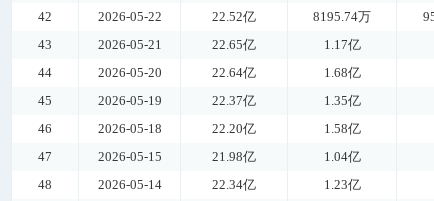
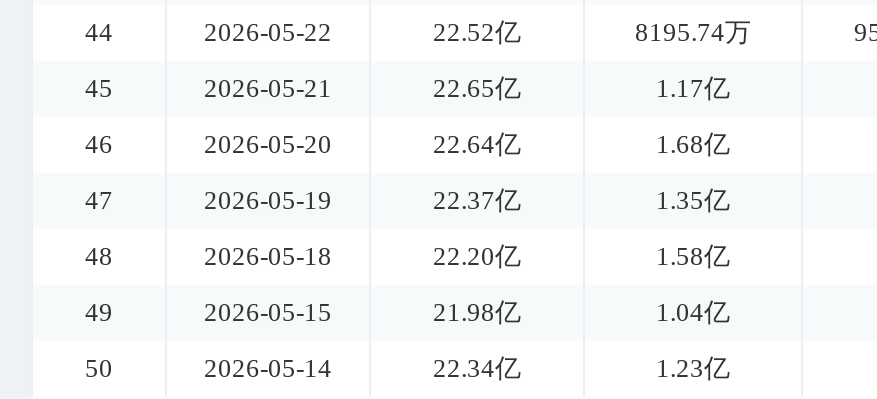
- 42
+ 44

- 43
+ 45

- 44
+ 46

- 45
+ 47

- 46
+ 48

- 47
+ 49

- 48
+ 50
